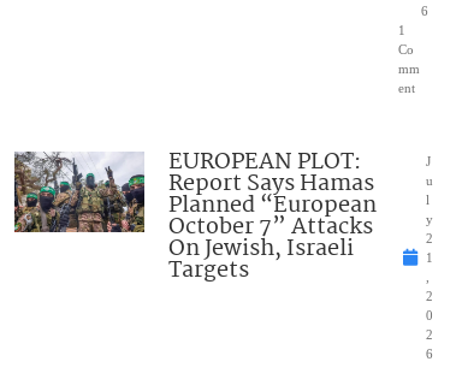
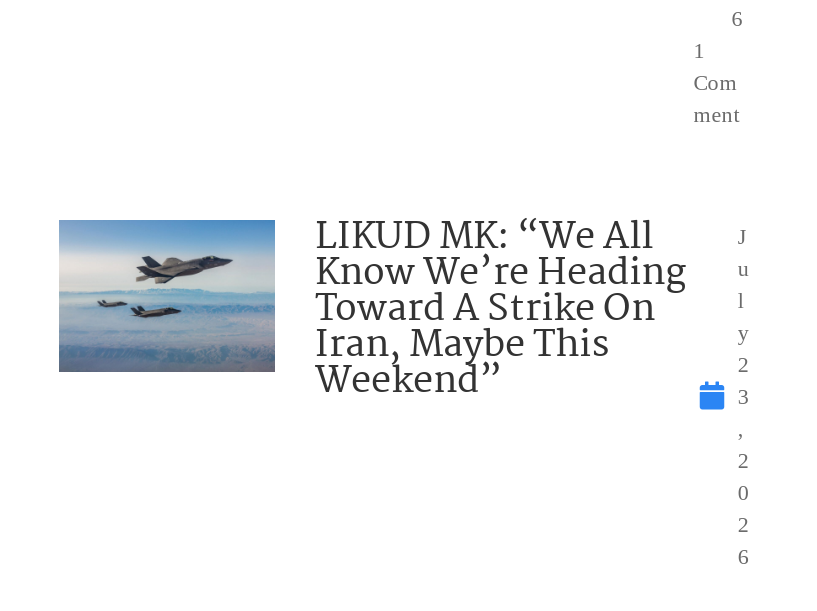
- [image]
- EUROPEAN PLOT:
- Report Says Hamas
- Planned “European
- October 7” Attacks
- On Jewish, Israeli
- Targets
+ [image]
+ LIKUD MK: “We All
+ Know We’re Heading
+ Toward A Strike On
+ Iran, Maybe This
+ Weekend”

- 1
+ 3
